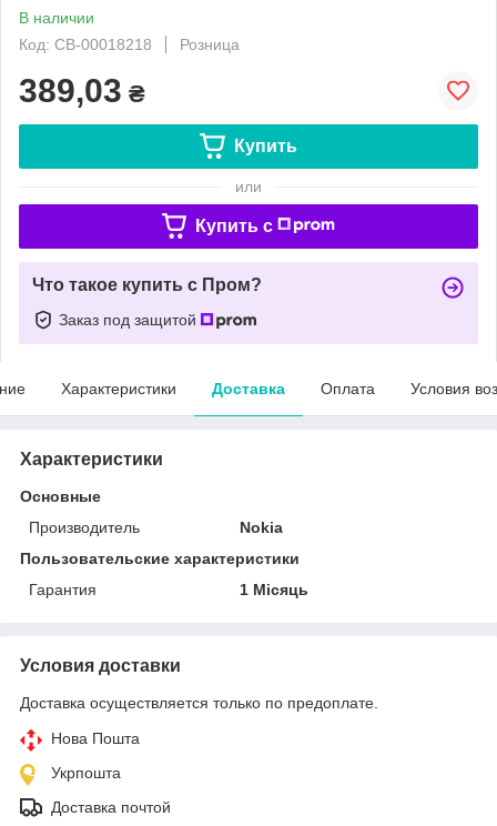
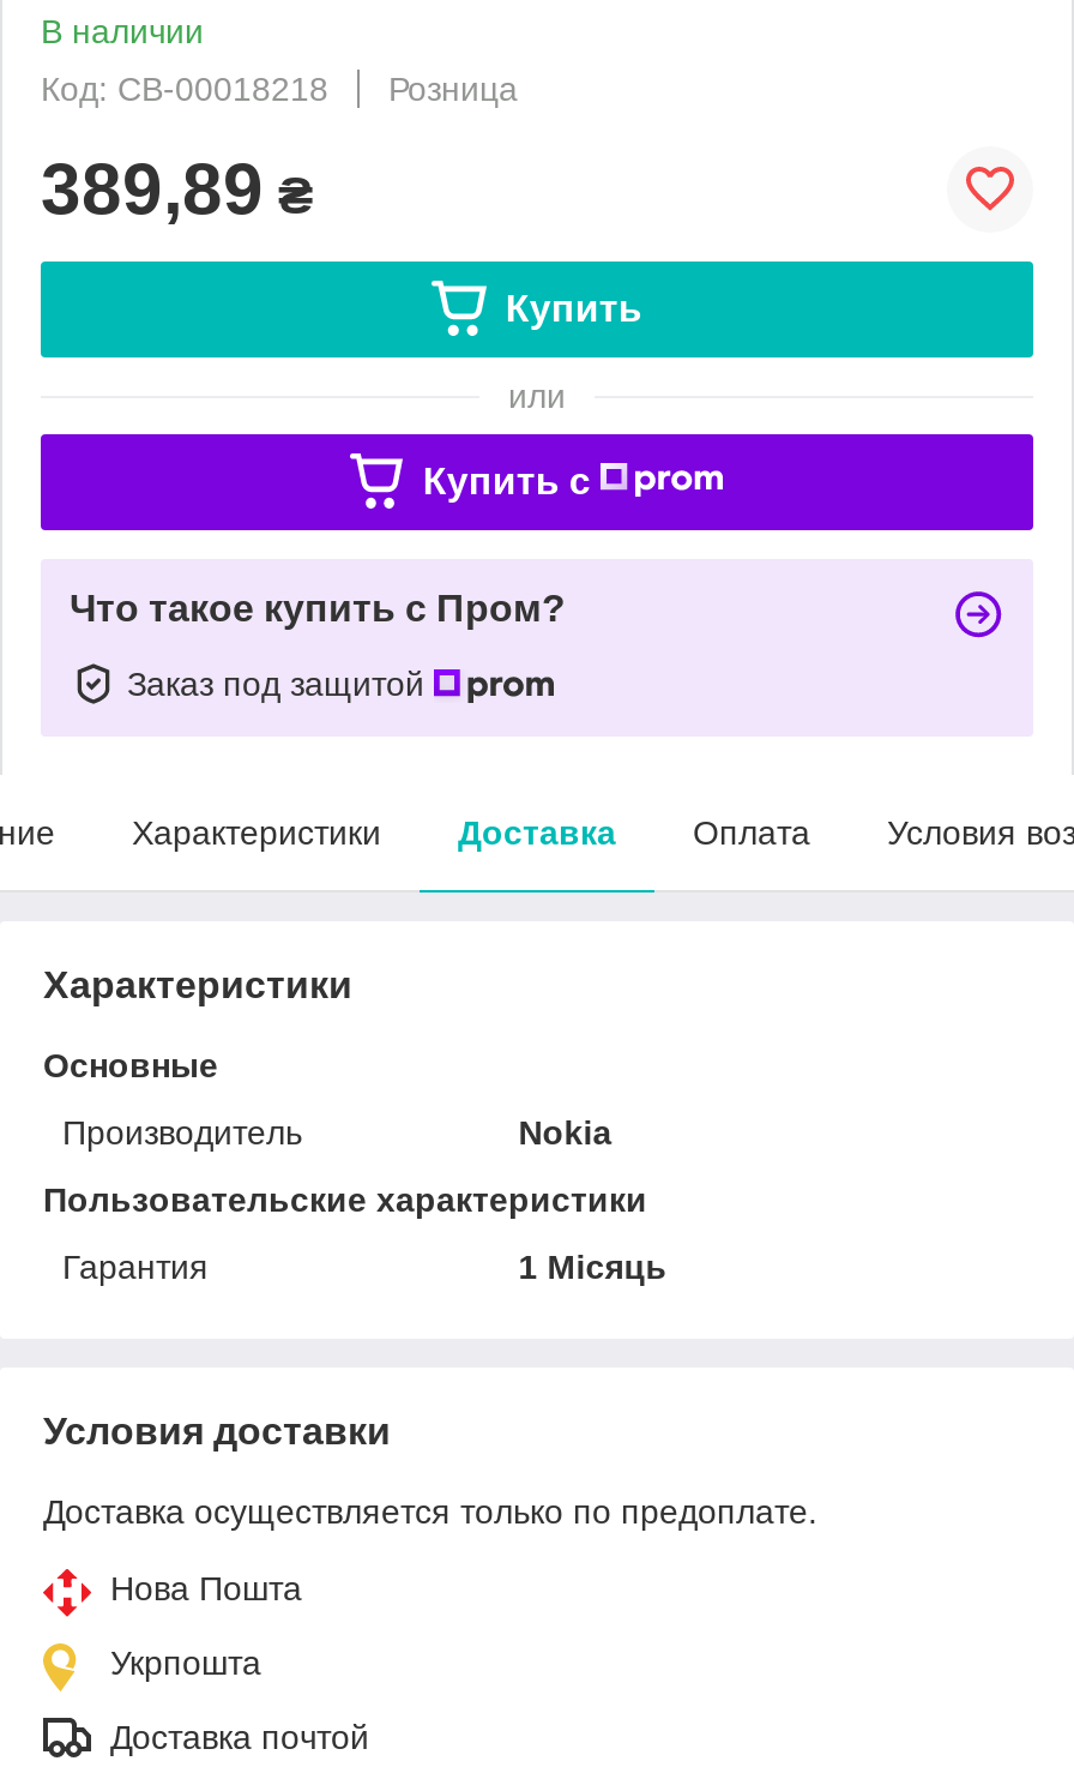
- 389,03 ₴
+ 389,89 ₴
